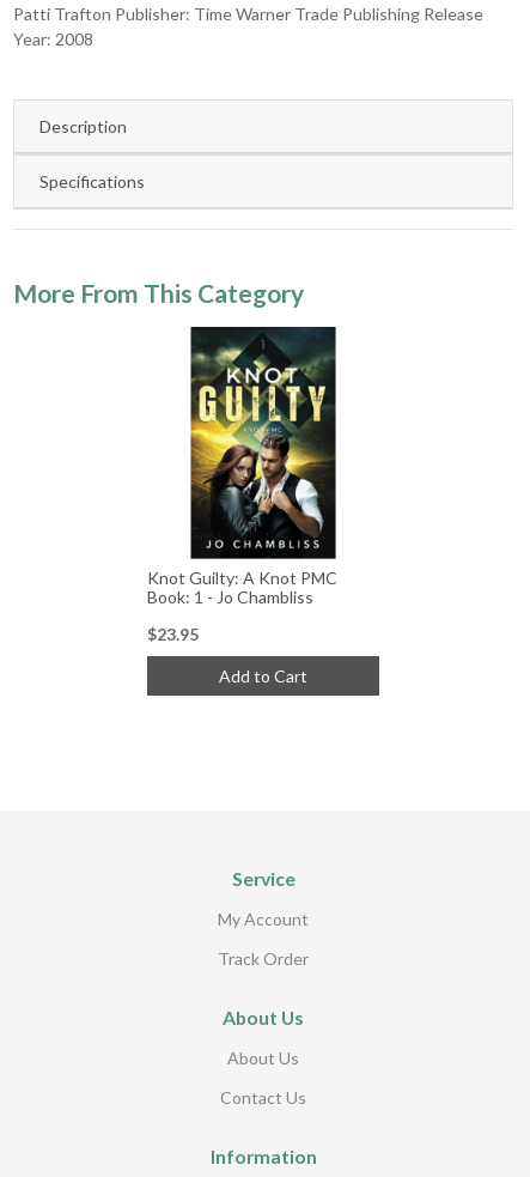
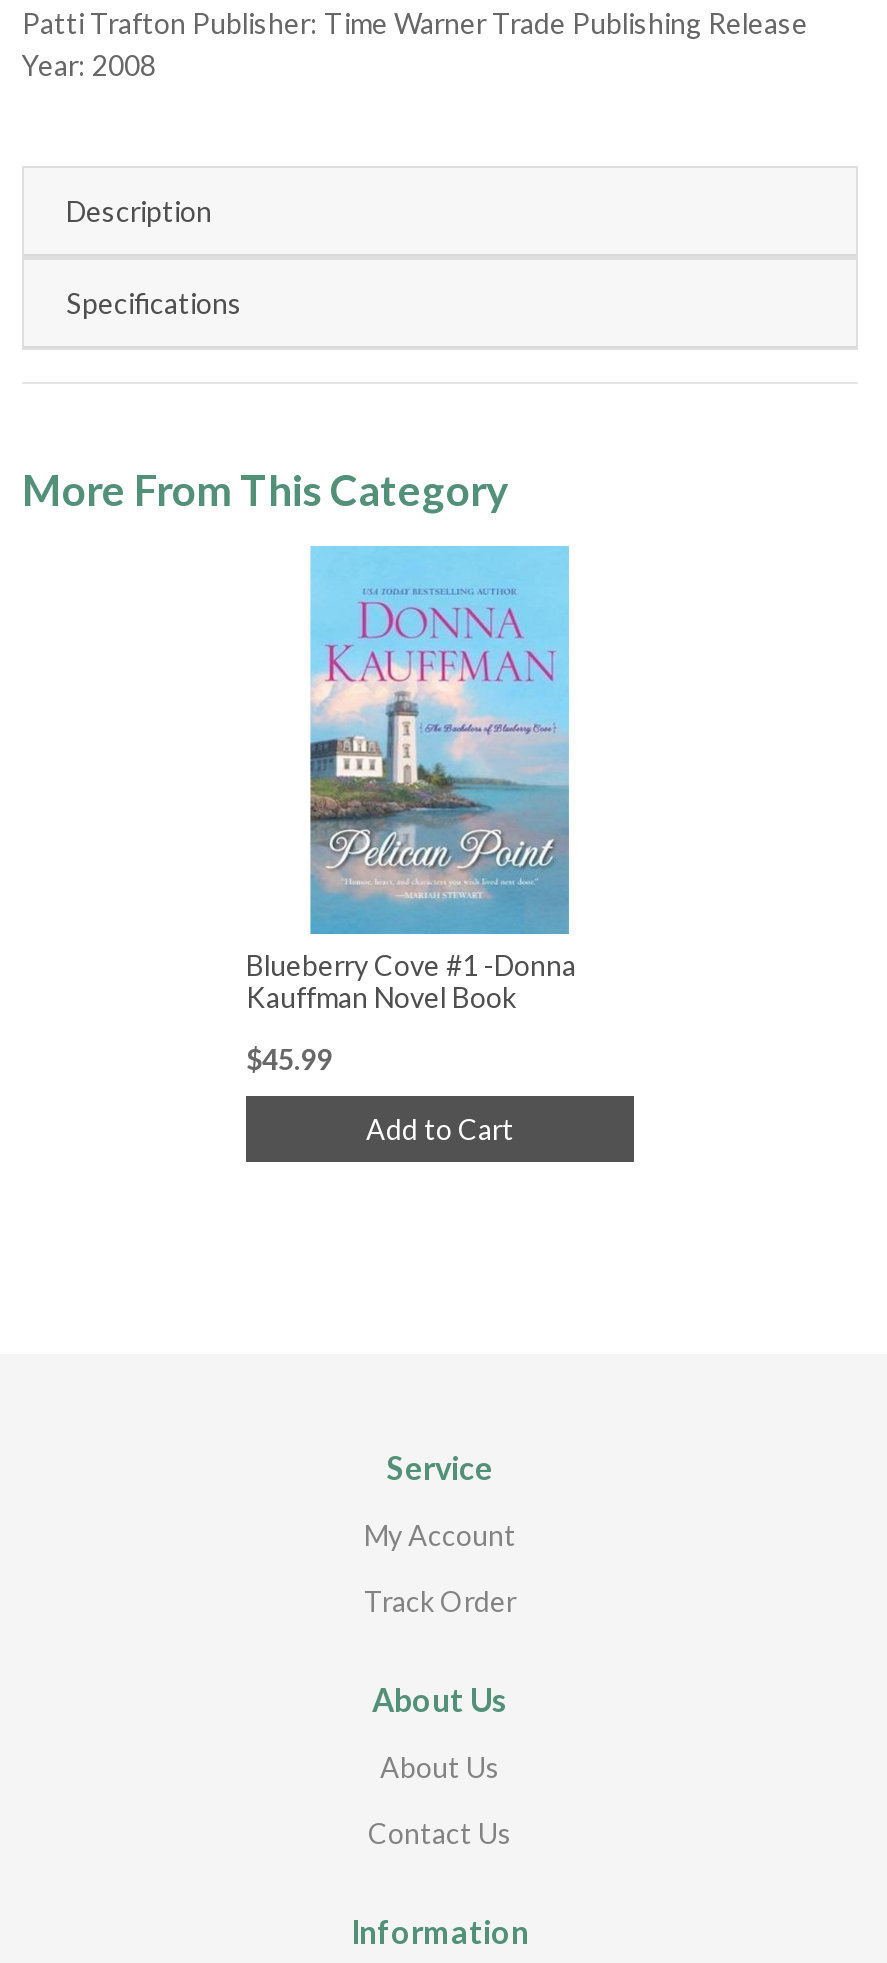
- [image]
- Knot Guilty: A Knot PMC
- Book: 1 - Jo Chambliss
+ [image]
+ Blueberry Cove #1 -Donna
+ Kauffman Novel Book

- $23.95
+ $45.99
